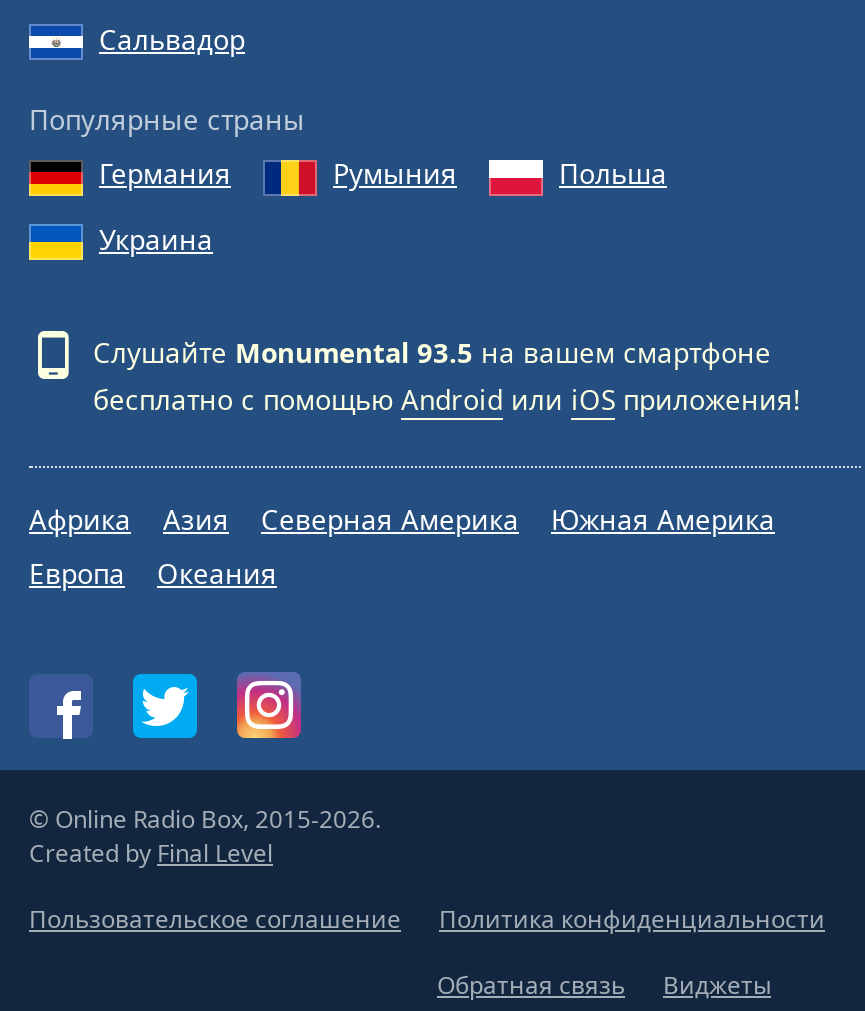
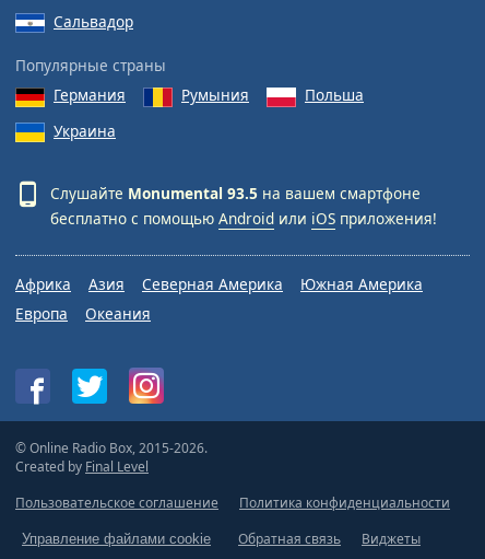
+ Управление файлами cookie
